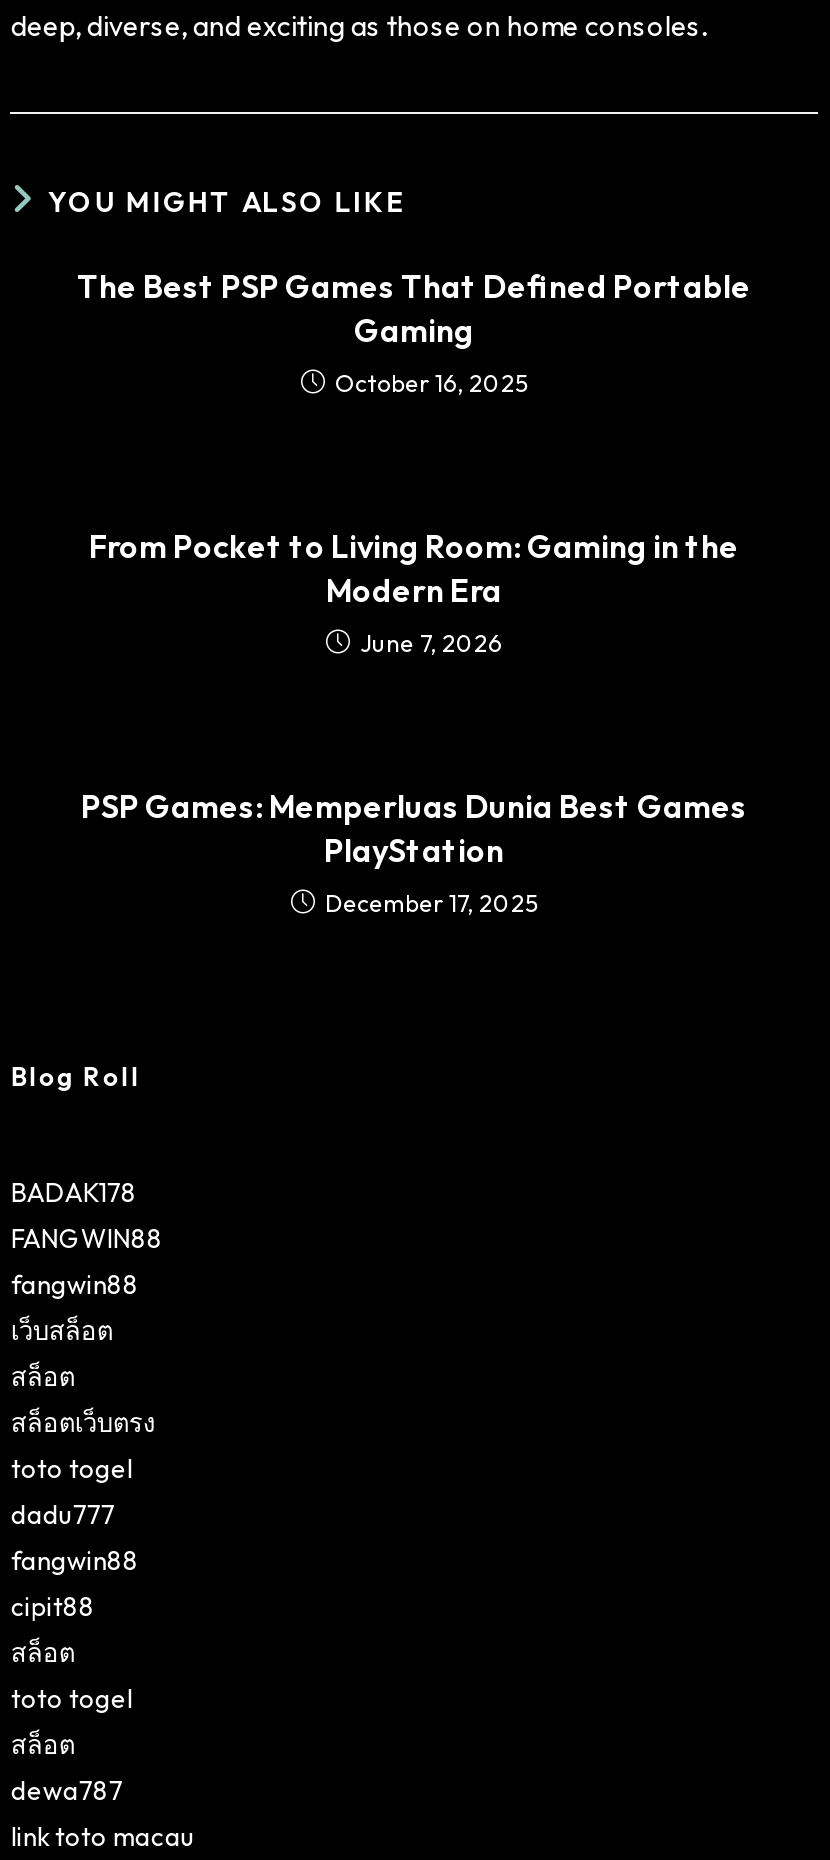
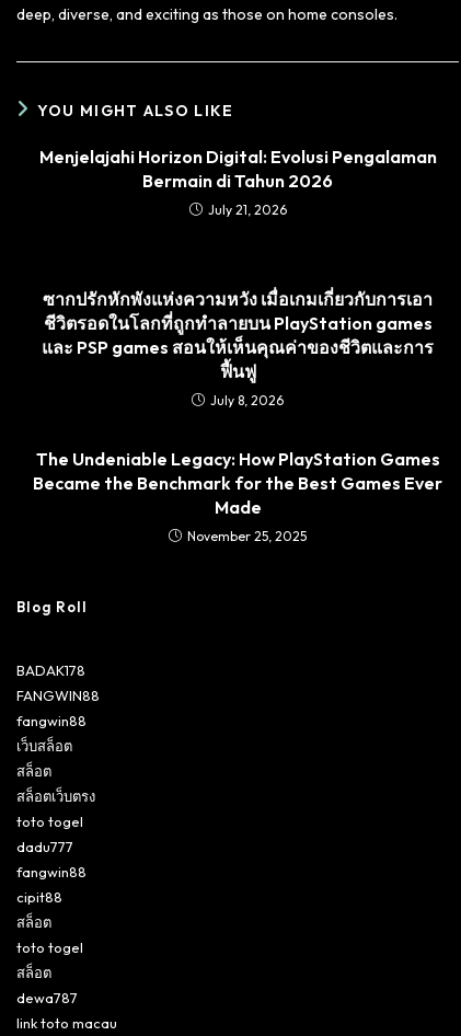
- The Best PSP Games That Defined Portable
- Gaming
- October 16, 2025
+ Menjelajahi Horizon Digital: Evolusi Pengalaman
+ Bermain di Tahun 2026
+ July 21, 2026

- From Pocket to Living Room: Gaming in the
- Modern Era
- June 7, 2026
+ ซากปรักหักพังแห่งความหวัง เมื่อเกมเกี่ยวกับการเอา
+ ชีวิตรอดในโลกที่ถูกทำลายบน PlayStation games
+ และ PSP games สอนให้เห็นคุณค่าของชีวิตและการ
+ ฟื้นฟู
+ July 8, 2026

- PSP Games: Memperluas Dunia Best Games
- PlayStation
- December 17, 2025
+ The Undeniable Legacy: How PlayStation Games
+ Became the Benchmark for the Best Games Ever
+ Made
+ November 25, 2025
